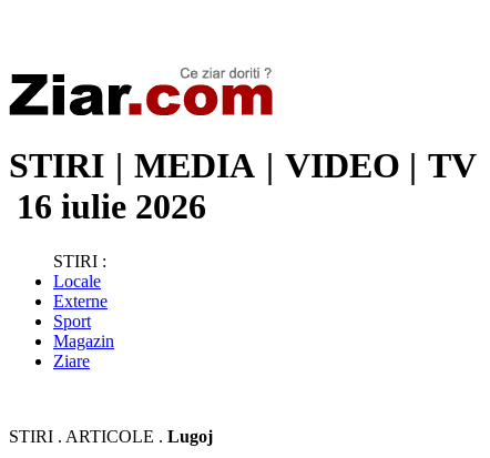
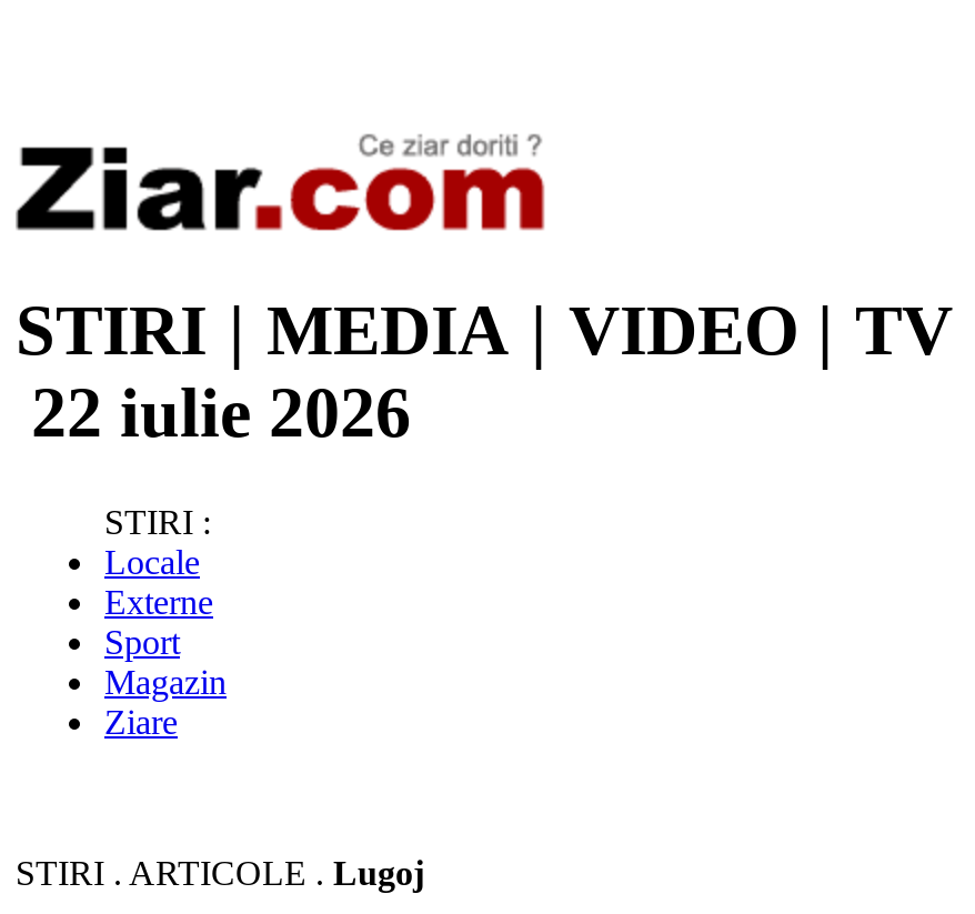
- 16 iulie 2026
+ 22 iulie 2026
